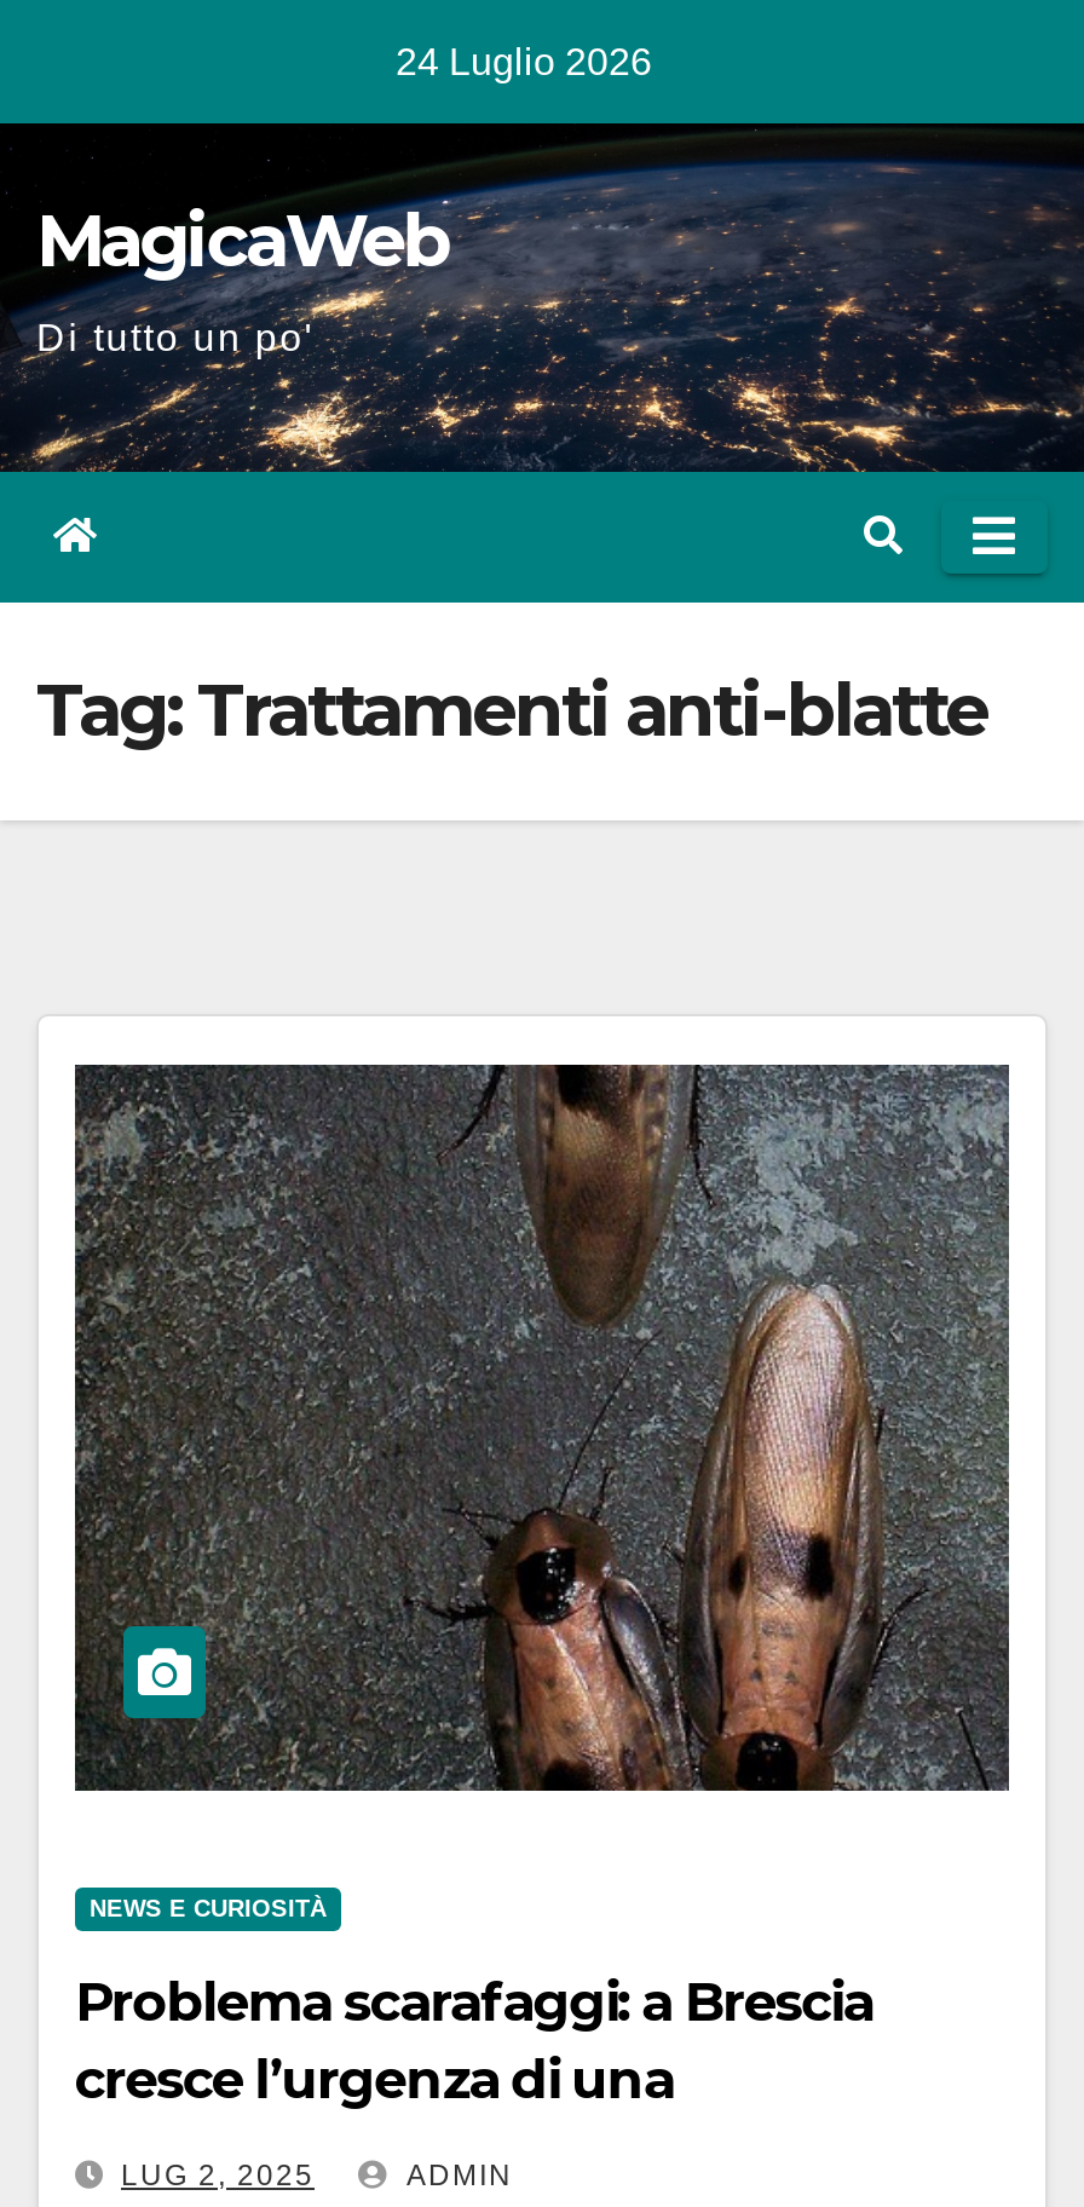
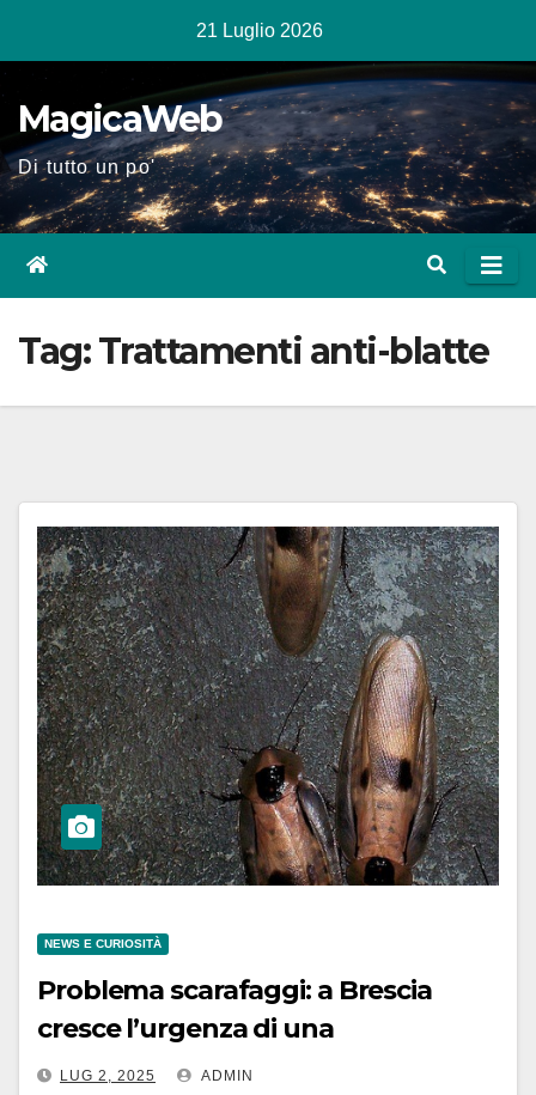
- 24 Luglio 2026
+ 21 Luglio 2026
